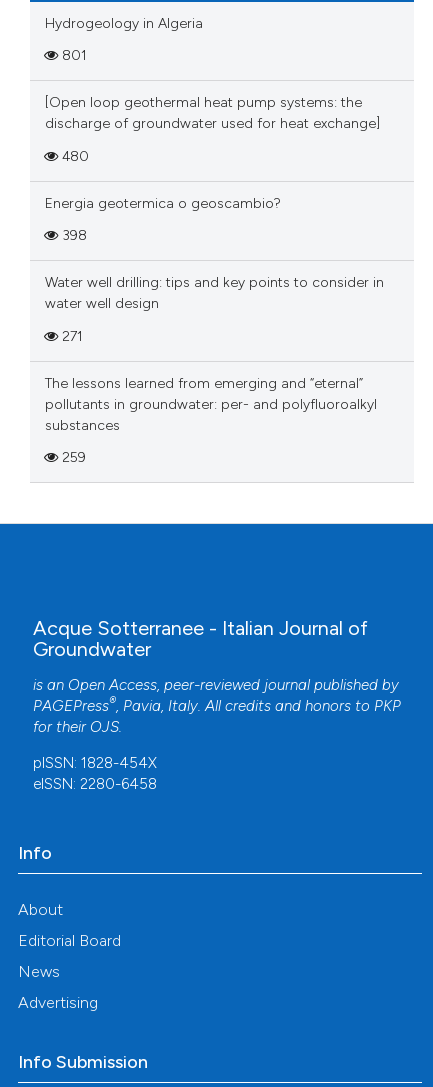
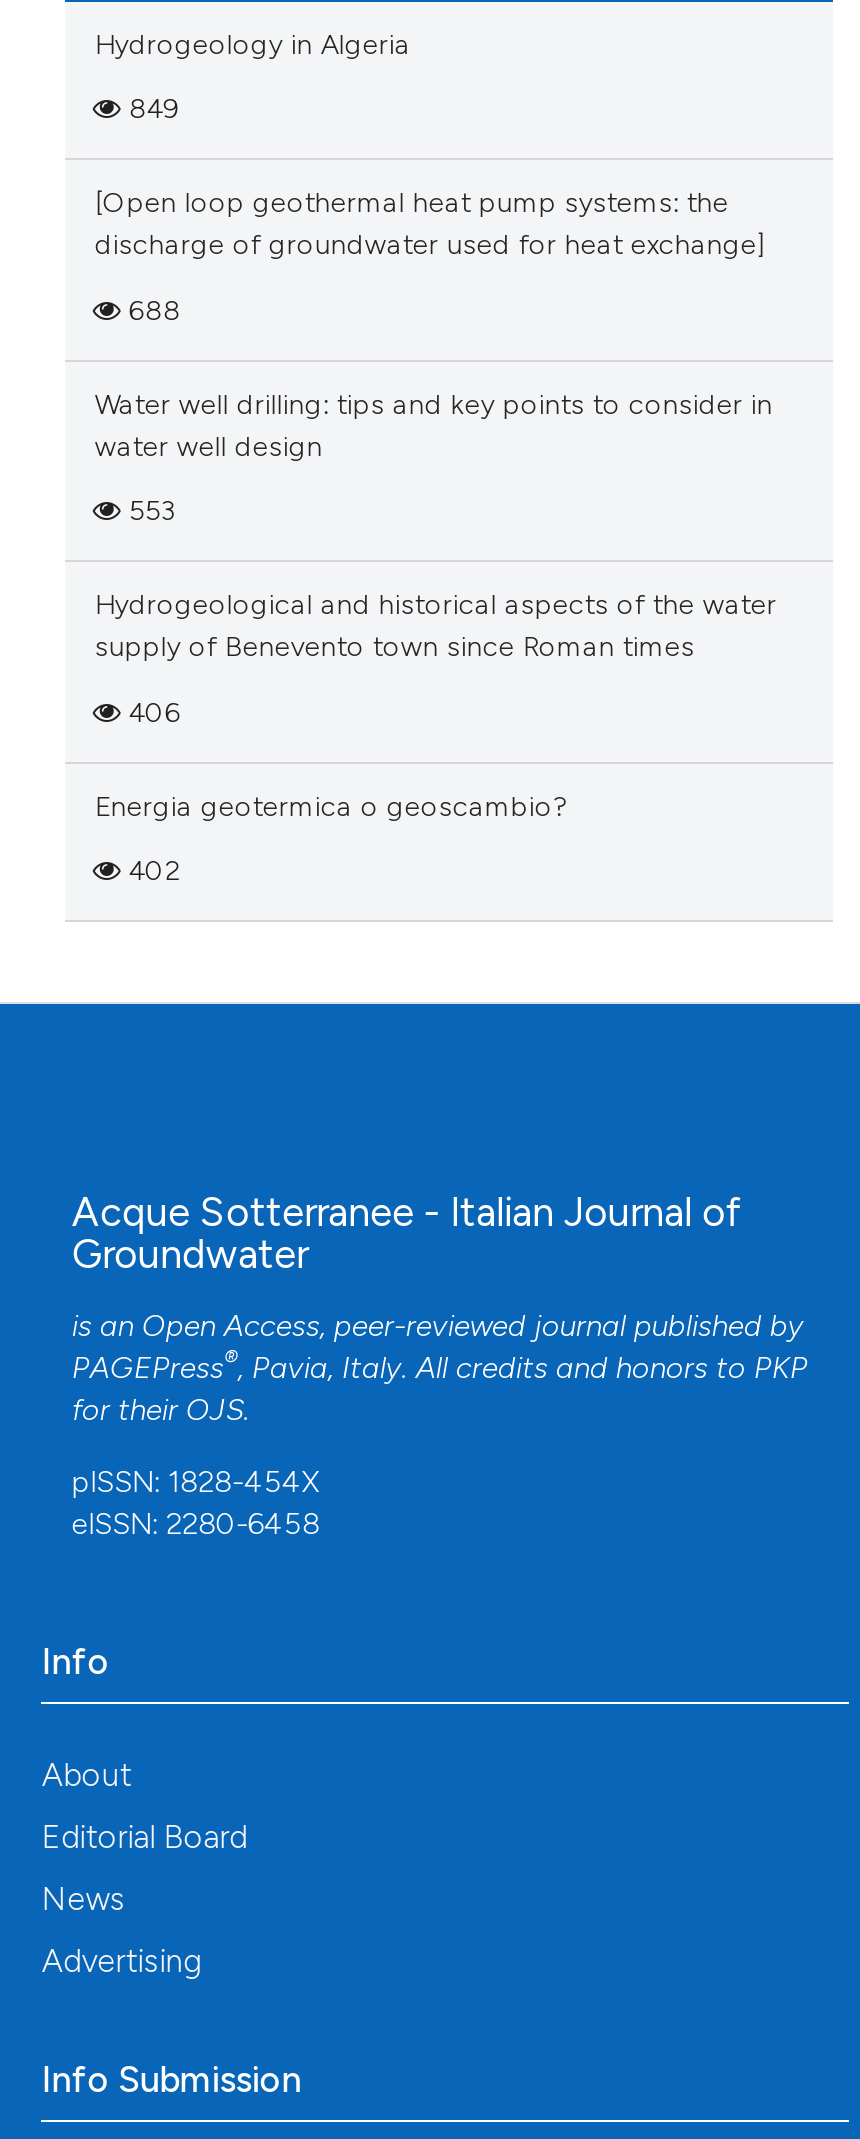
- 801
+ 849

- 480
- 398
+ 688

moved down: Energia geotermica o geoscambio?

moved up: Water well drilling: tips and key points to consider in | water well design

- 271
- The lessons learned from emerging and “eternal”
- pollutants in groundwater: per- and polyfluoroalkyl
- substances
- 259
+ 553
+ Hydrogeological and historical aspects of the water
+ supply of Benevento town since Roman times
+ 406
+ 402
